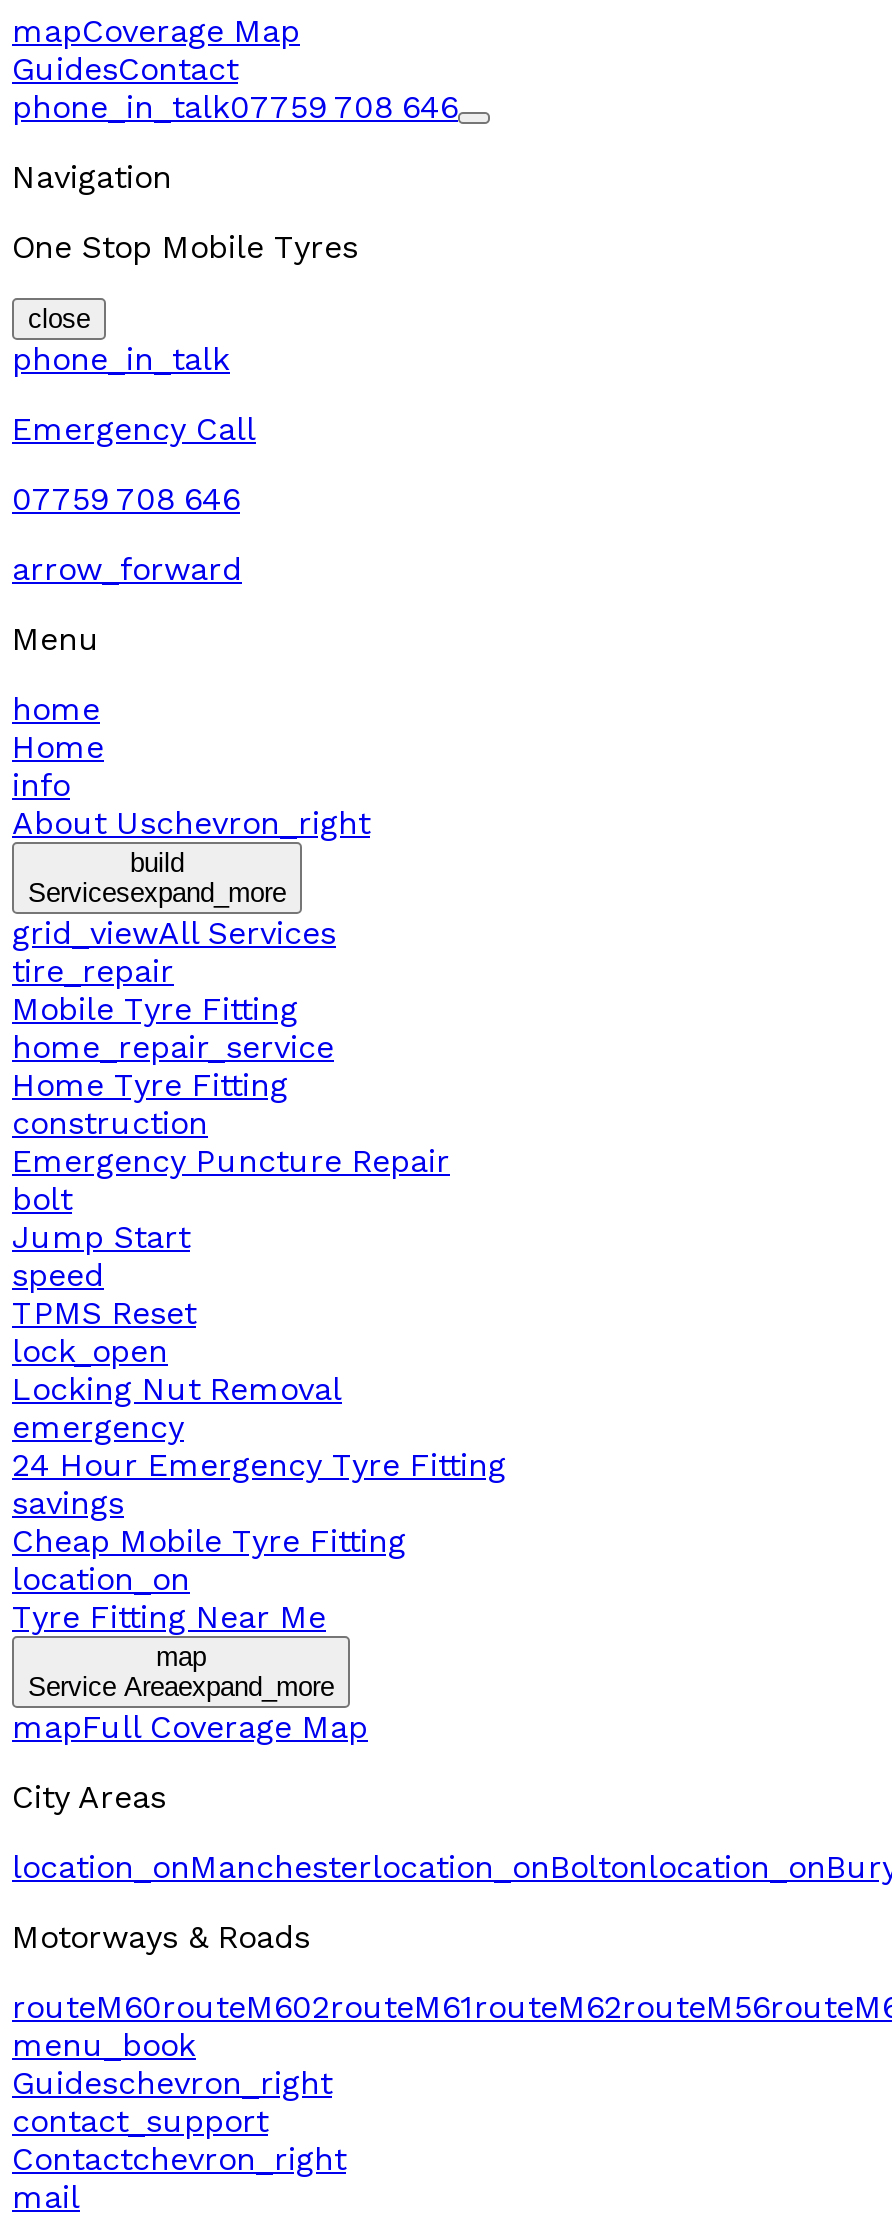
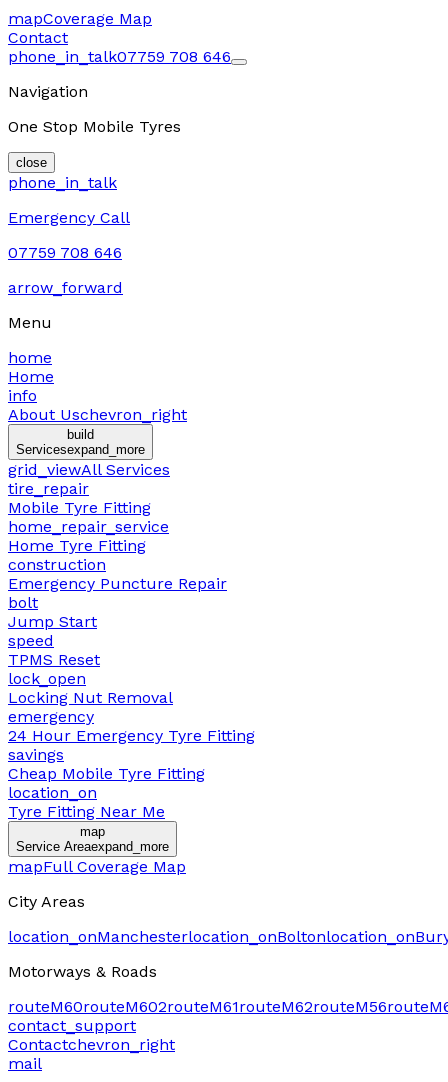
- GuidesContact
+ Contact

- menu_book
- Guideschevron_right
